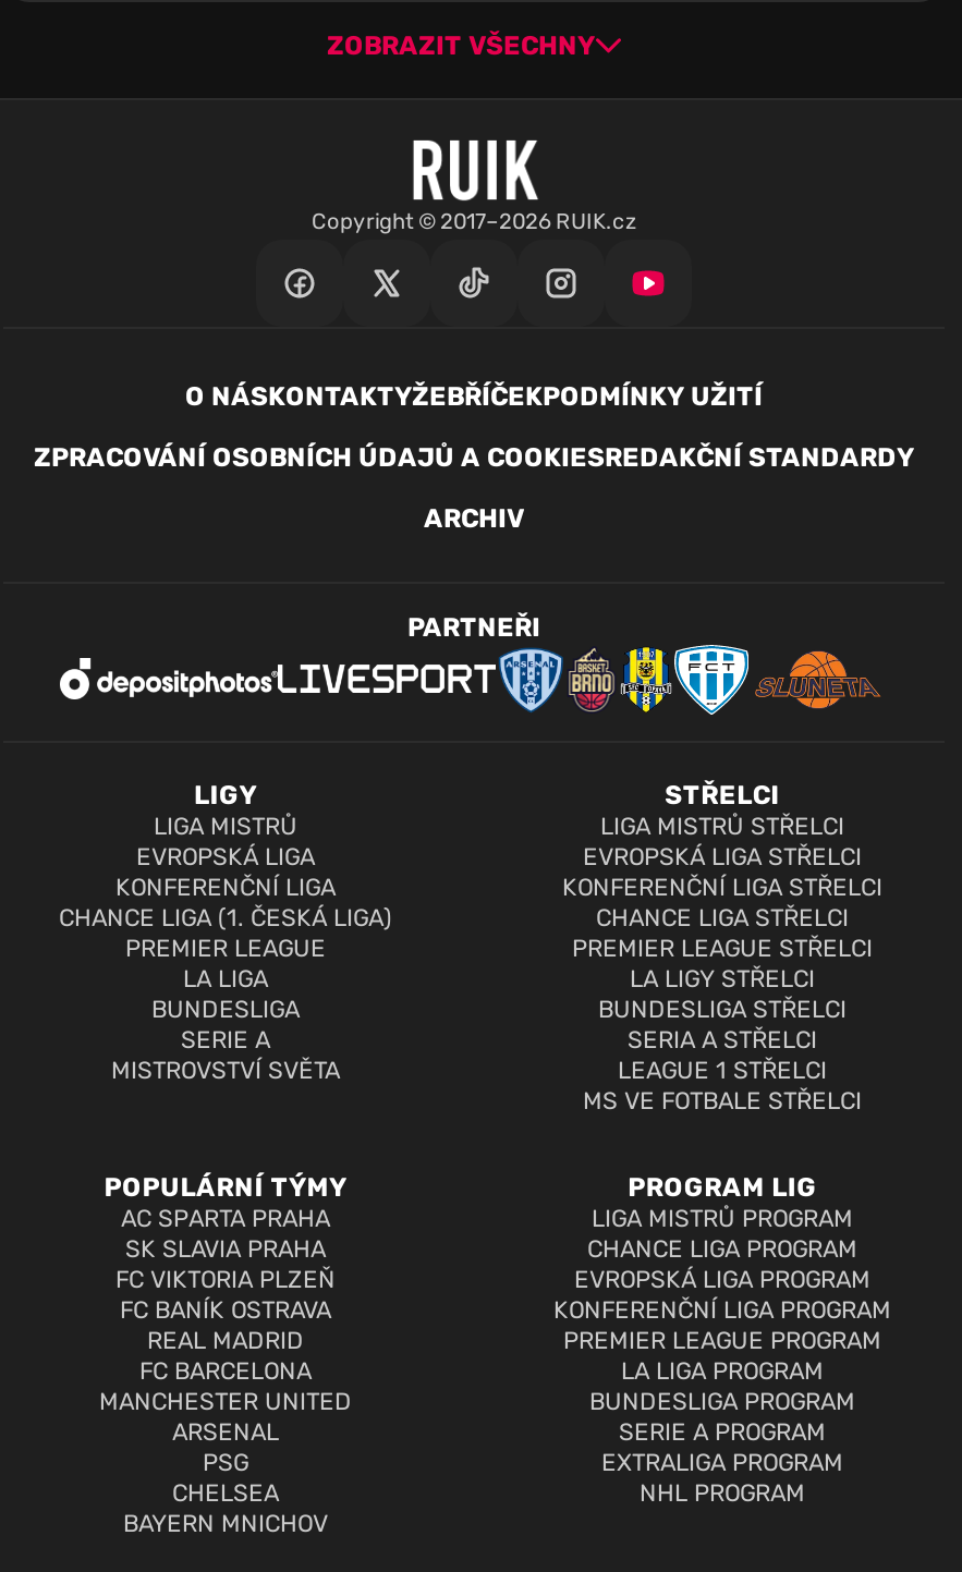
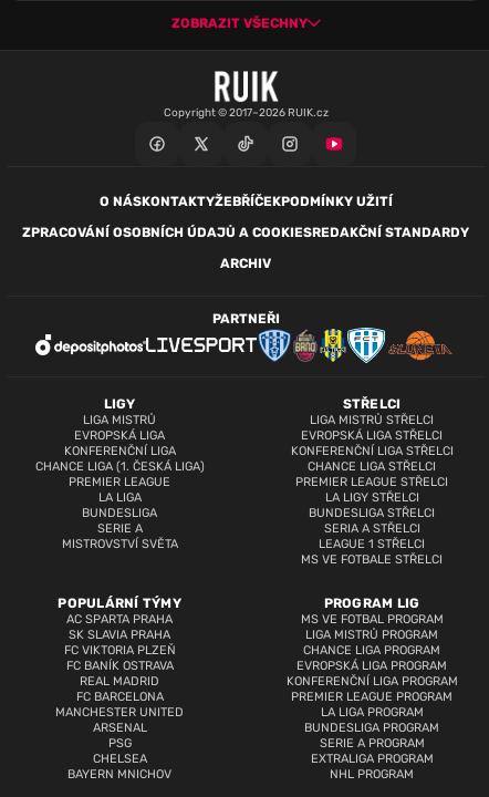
+ MS VE FOTBAL PROGRAM
